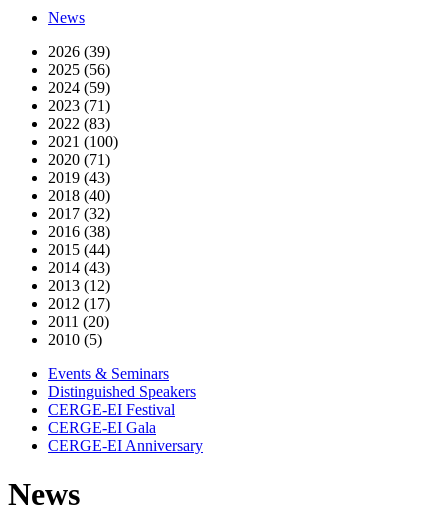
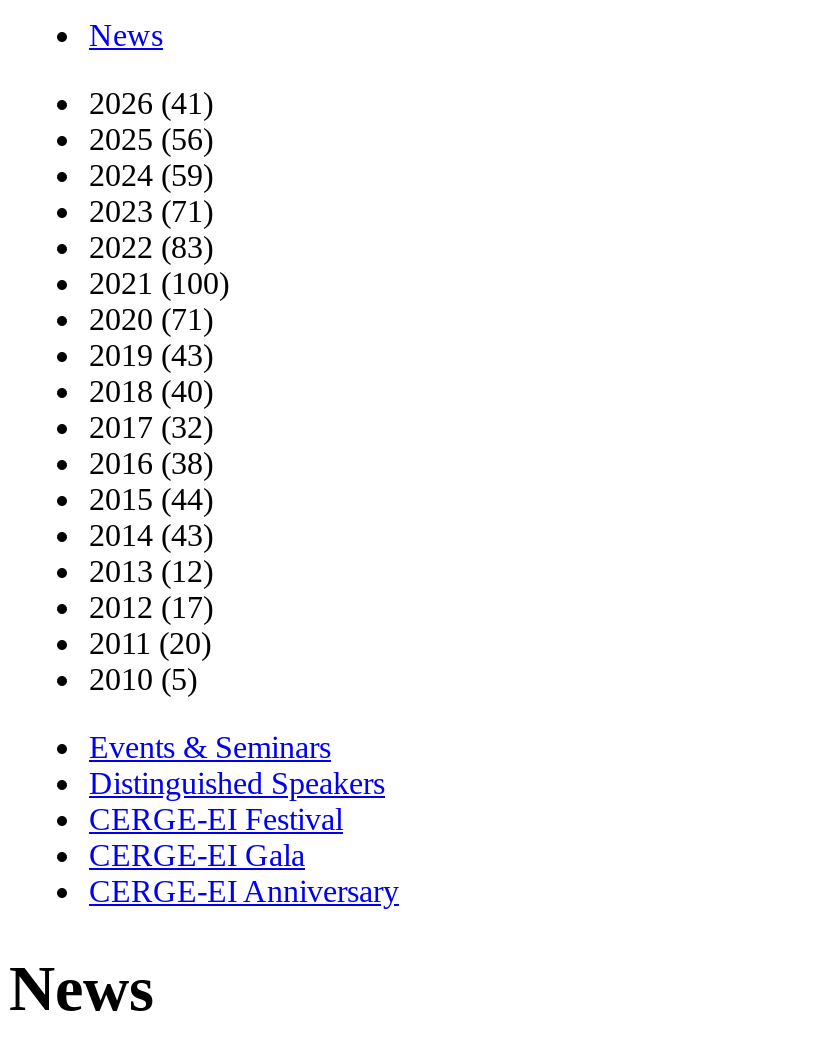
- 2026 (39)
+ 2026 (41)
